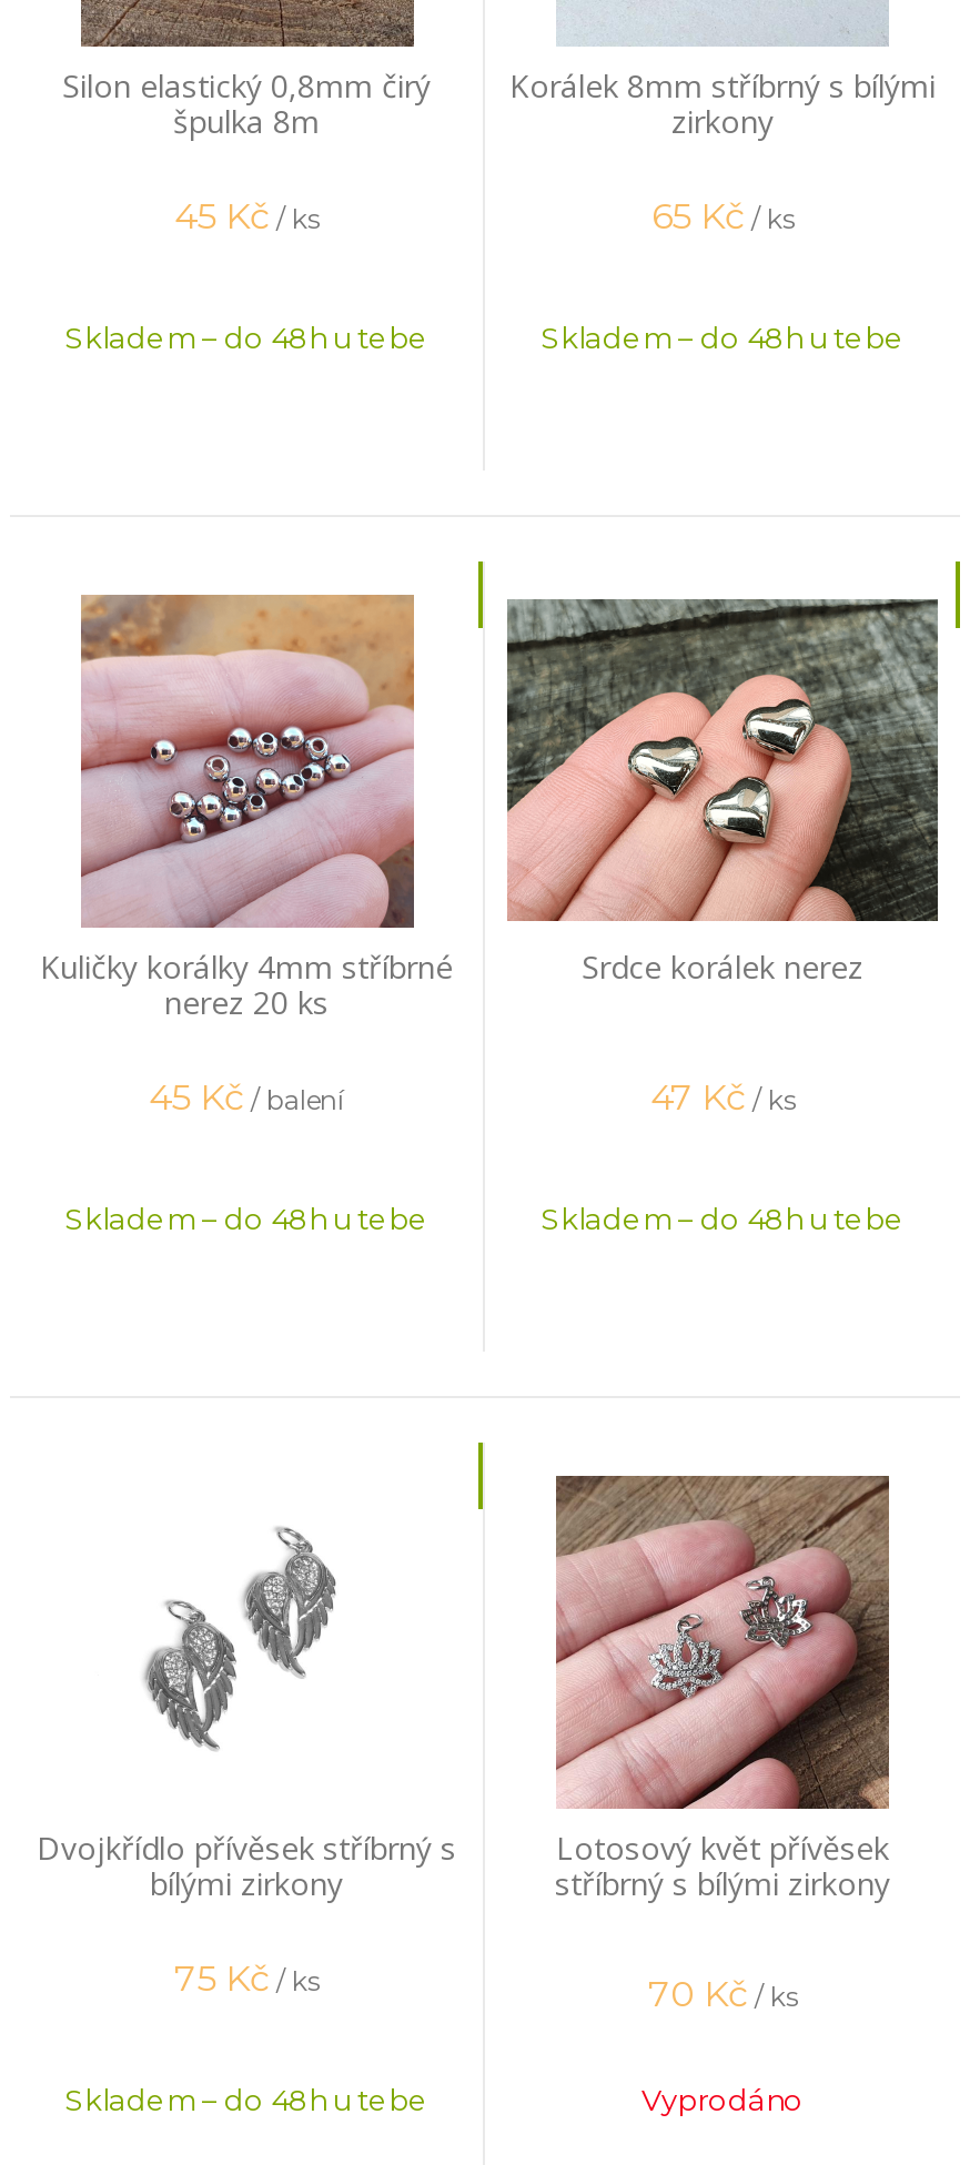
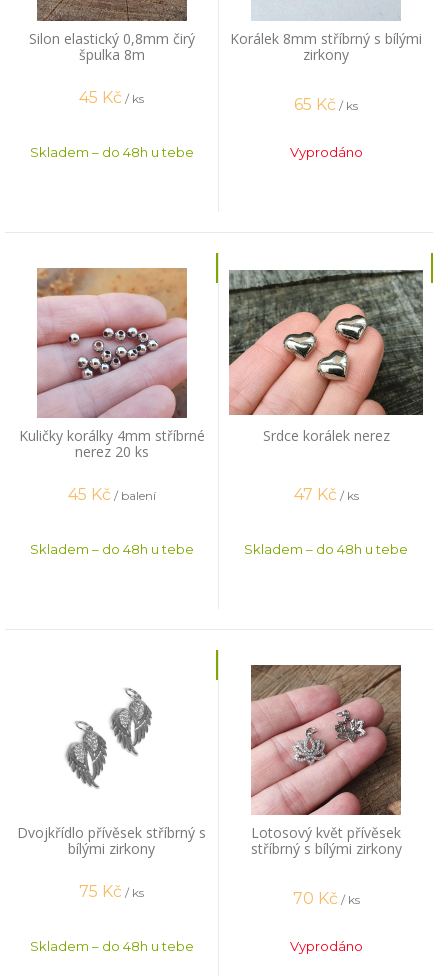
- Skladem – do 48h u tebe
+ Vyprodáno
